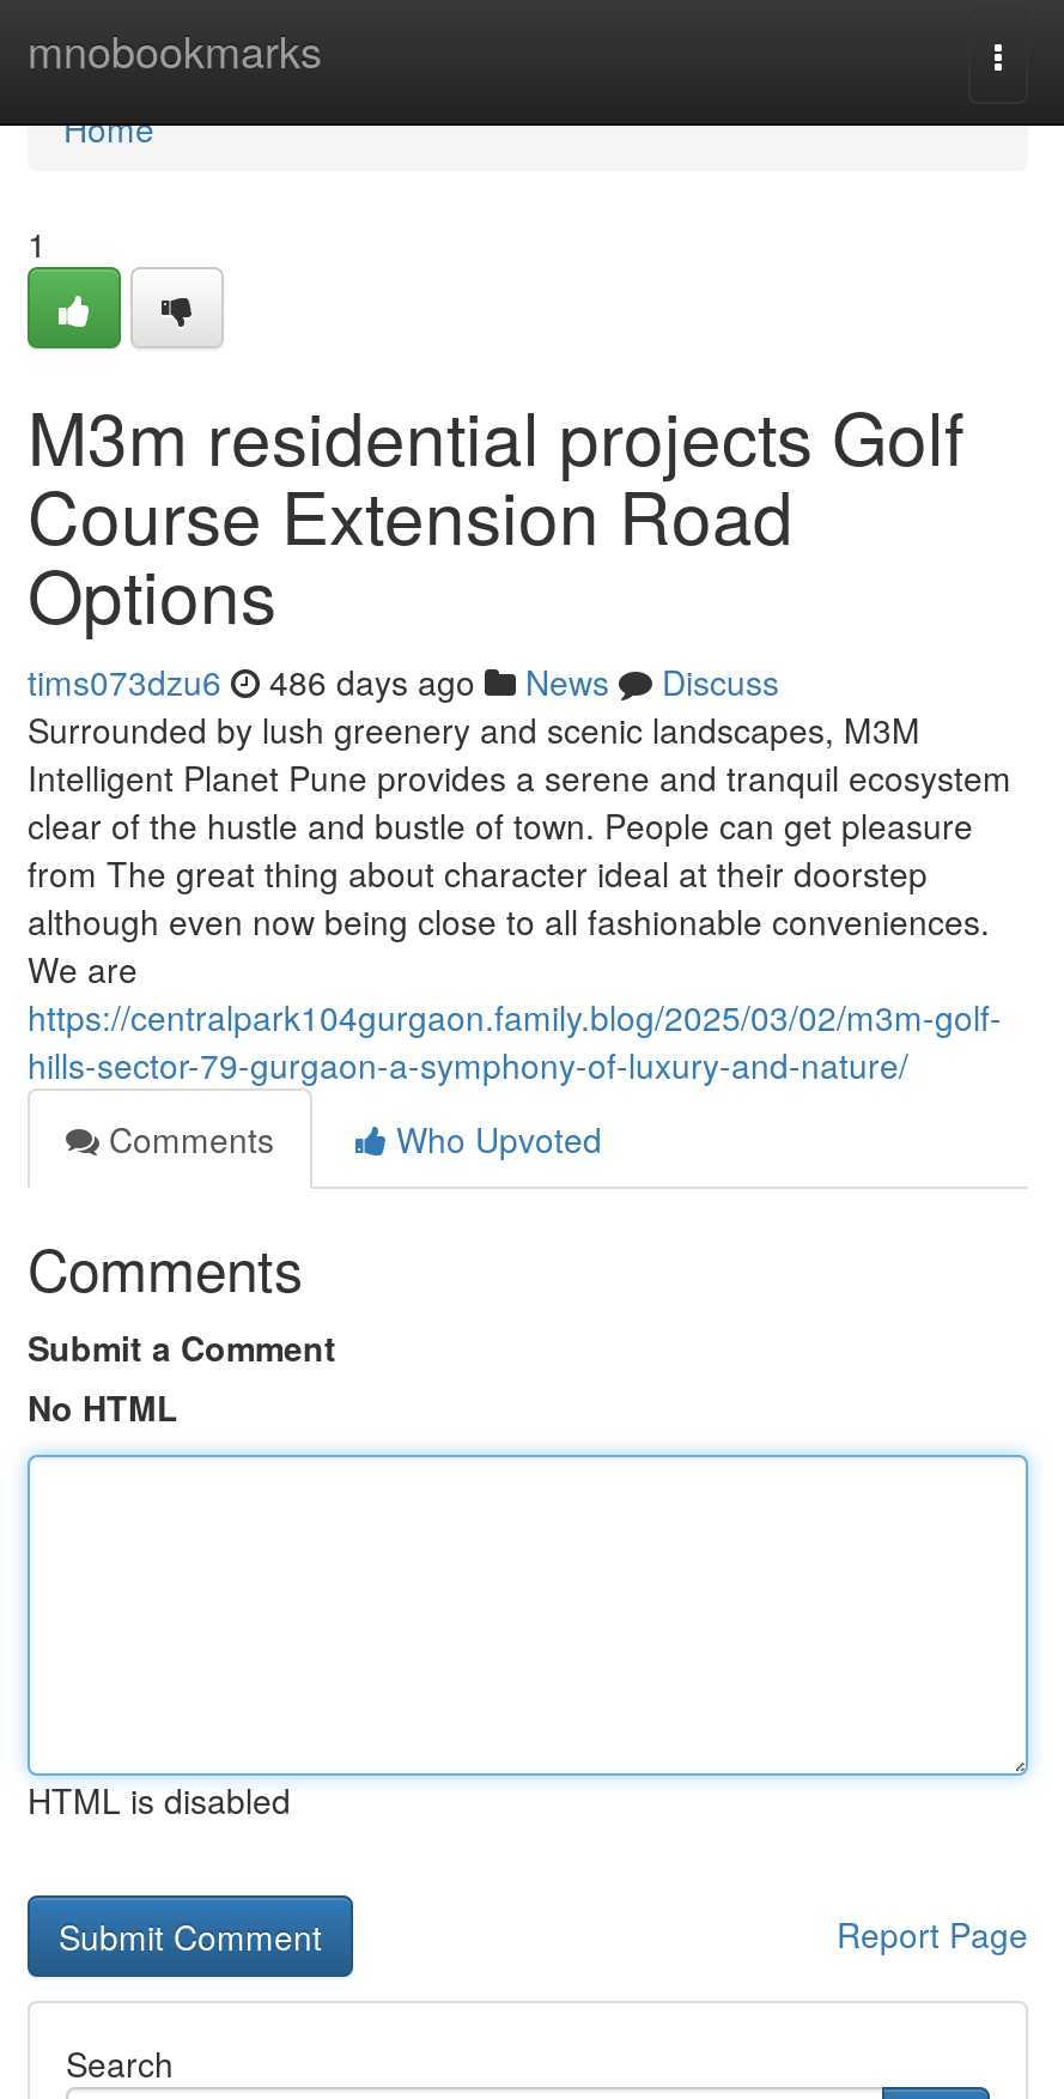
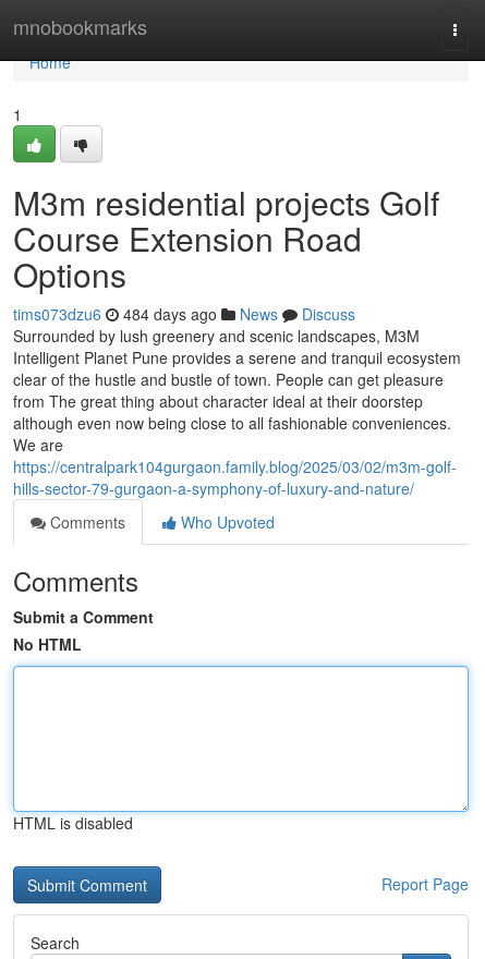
- tims073dzu6 486 days ago News Discuss
+ tims073dzu6 484 days ago News Discuss
